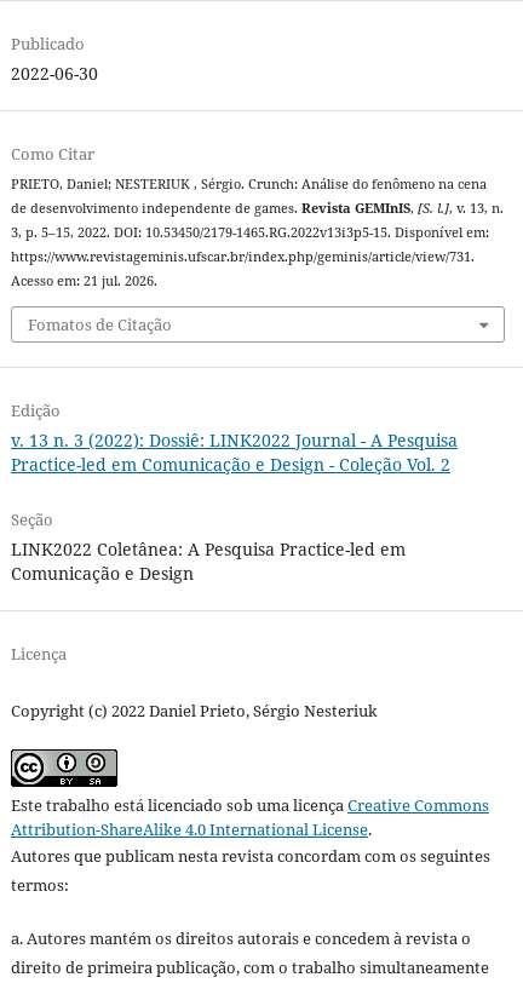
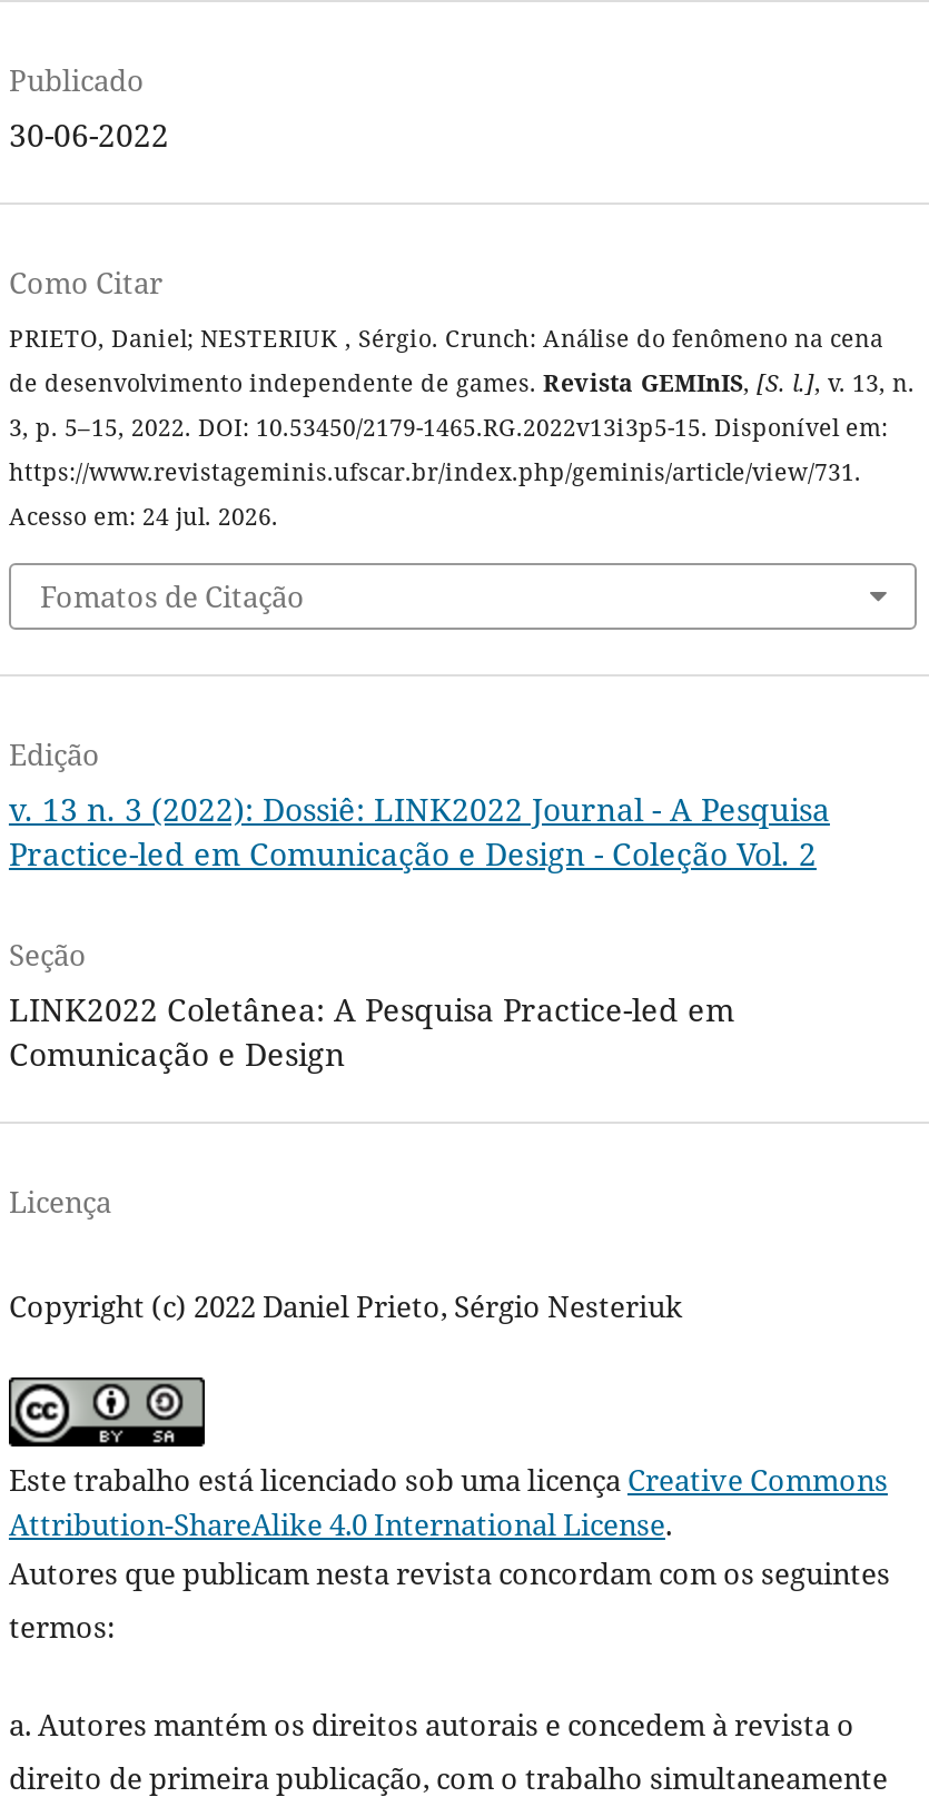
- 2022-06-30
+ 30-06-2022

- Acesso em: 21 jul. 2026.
+ Acesso em: 24 jul. 2026.
